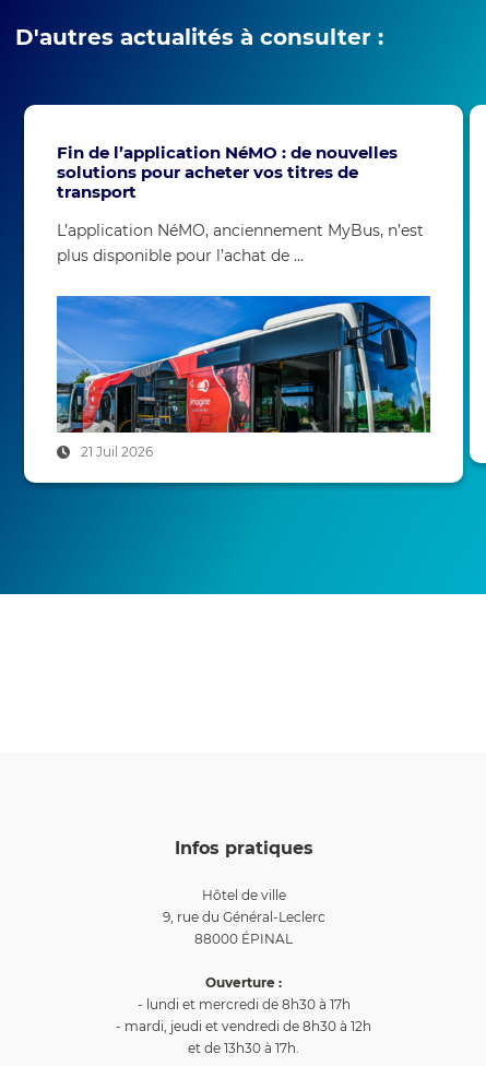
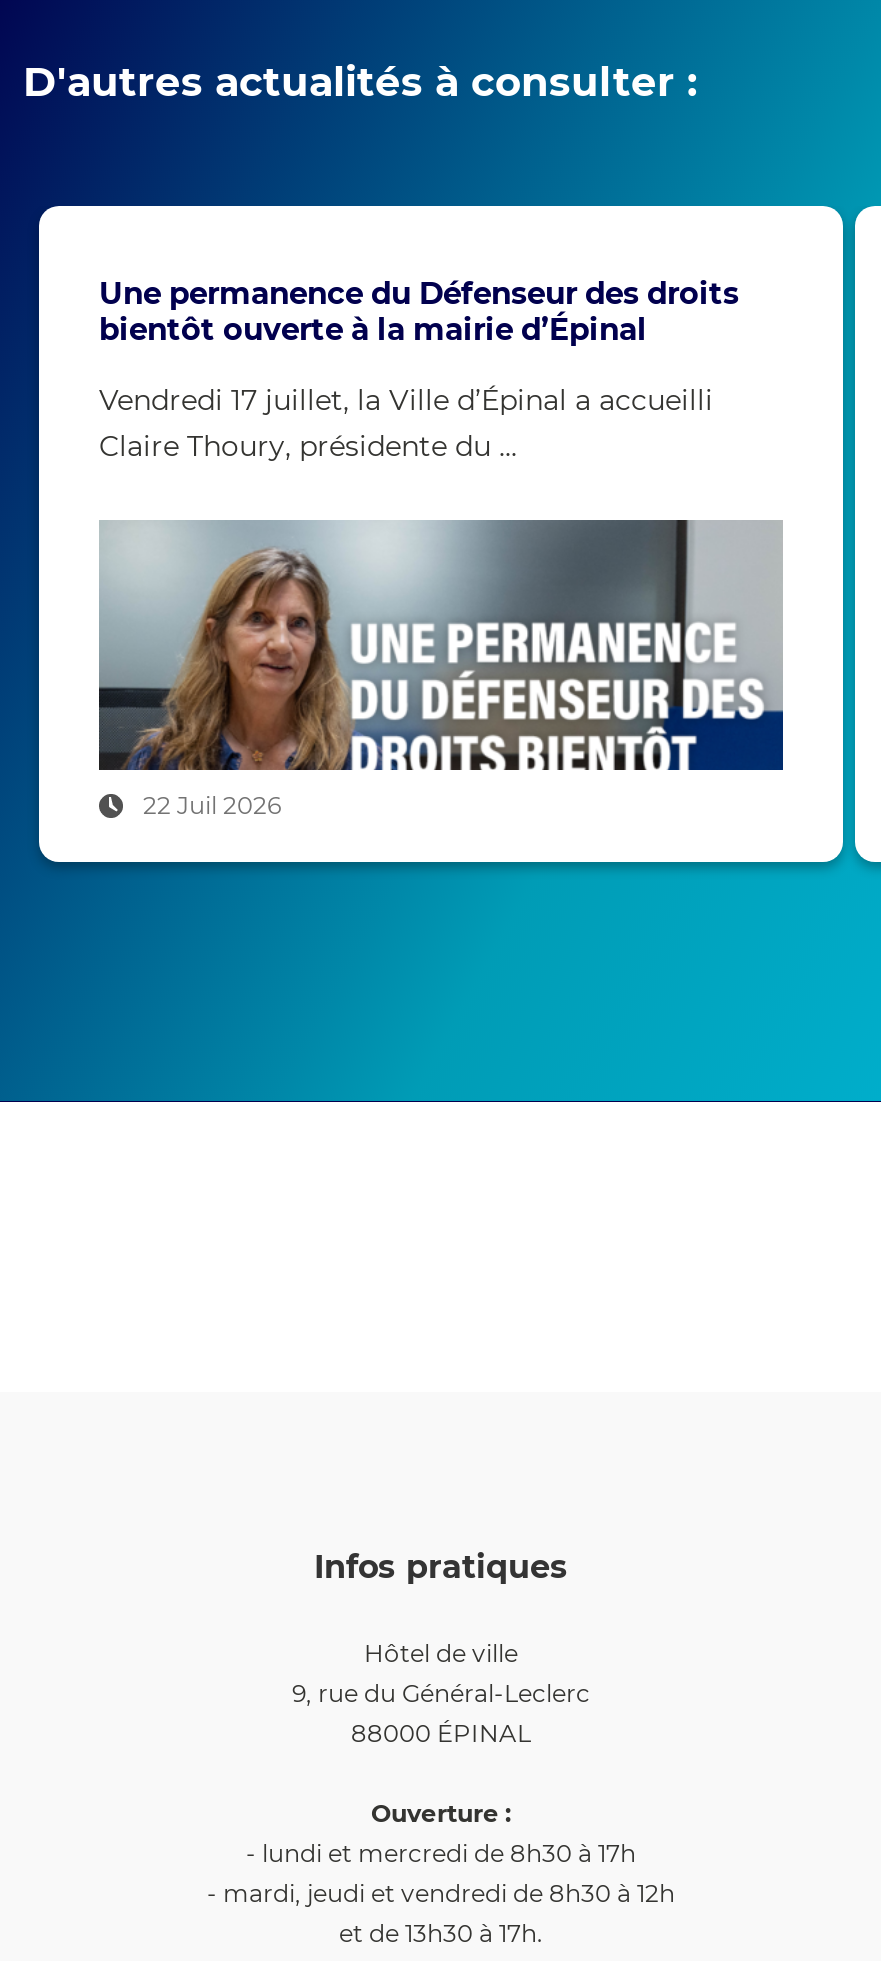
- Fin de l’application NéMO : de nouvelles
- solutions pour acheter vos titres de
- transport
+ Une permanence du Défenseur des droits
+ bientôt ouverte à la mairie d’Épinal

- L’application NéMO, anciennement MyBus, n’est
- plus disponible pour l’achat de ...
+ Vendredi 17 juillet, la Ville d’Épinal a accueilli
+ Claire Thoury, présidente du ...

- [image]
- 21 Juil 2026
+ [image]
+ 22 Juil 2026
